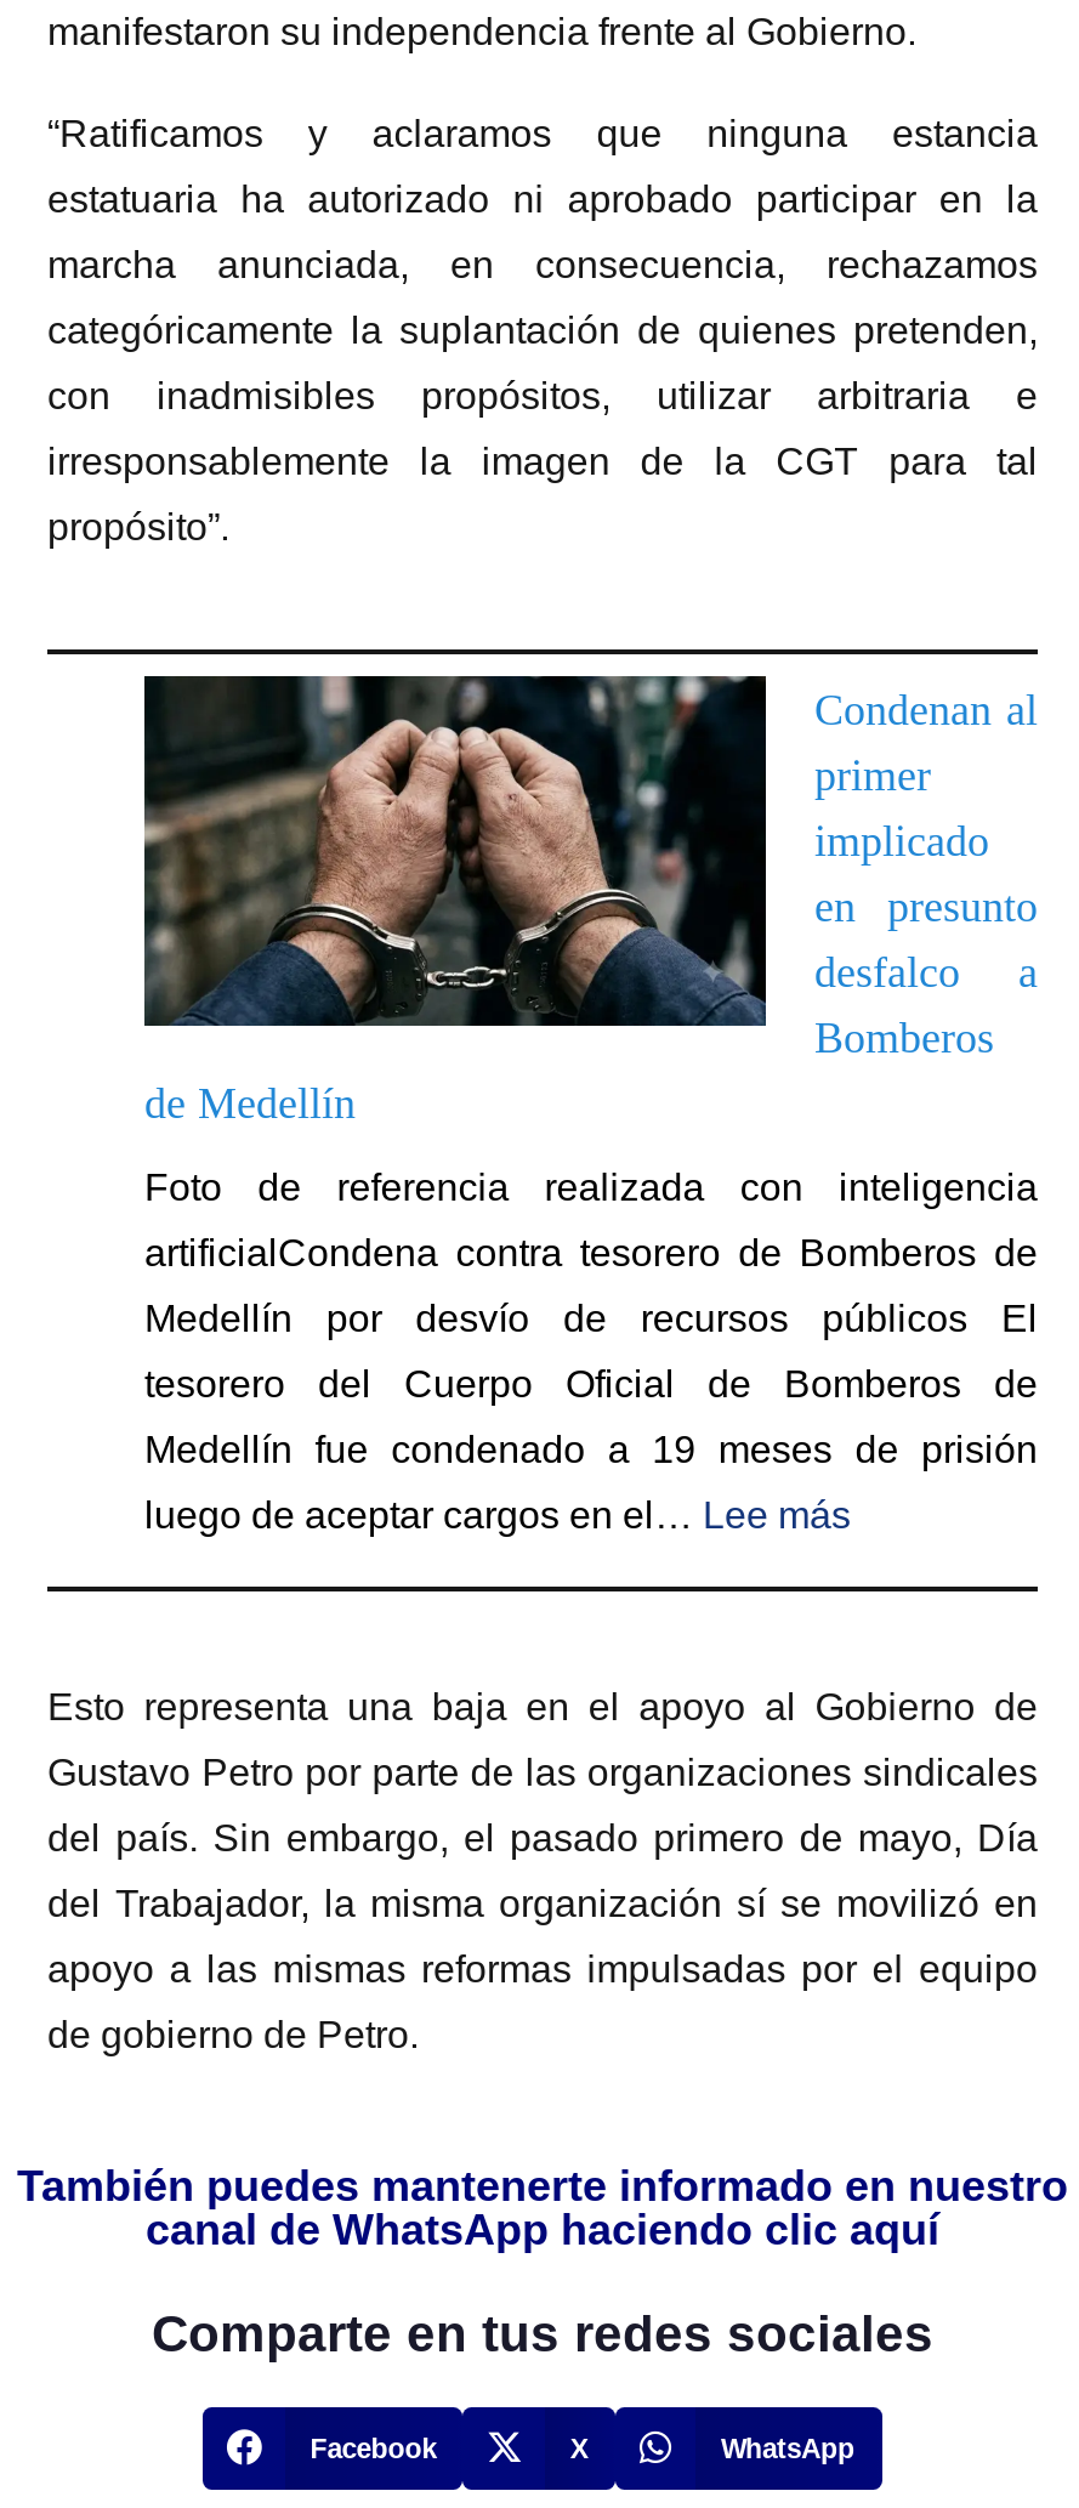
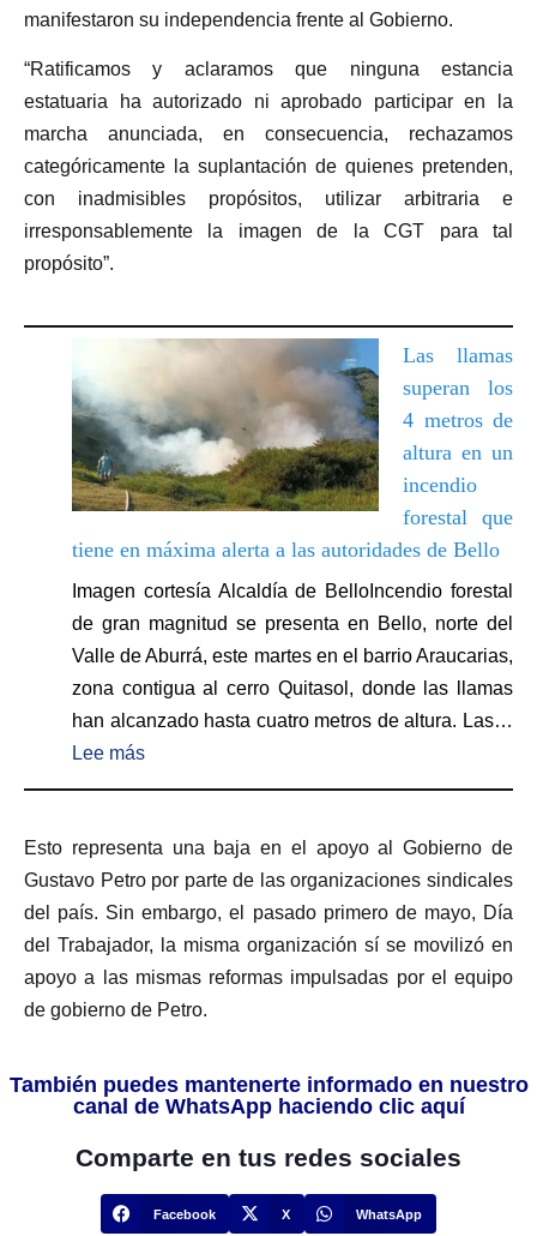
- [image]
- Condenan al
- primer
- implicado
- en presunto
- desfalco a
- Bomberos
- de Medellín
+ [image]
+ Las llamas
+ superan los
+ 4 metros de
+ altura en un
+ incendio
+ forestal que
+ tiene en máxima alerta a las autoridades de Bello

- Foto de referencia realizada con inteligencia
+ Imagen cortesía Alcaldía de BelloIncendio forestal

- artificialCondena contra tesorero de Bomberos de
+ de gran magnitud se presenta en Bello, norte del

- Medellín por desvío de recursos públicos El
+ Valle de Aburrá, este martes en el barrio Araucarias,

- tesorero del Cuerpo Oficial de Bomberos de
+ zona contigua al cerro Quitasol, donde las llamas

- Medellín fue condenado a 19 meses de prisión
+ han alcanzado hasta cuatro metros de altura. Las…

- luego de aceptar cargos en el… Lee más
+ Lee más
